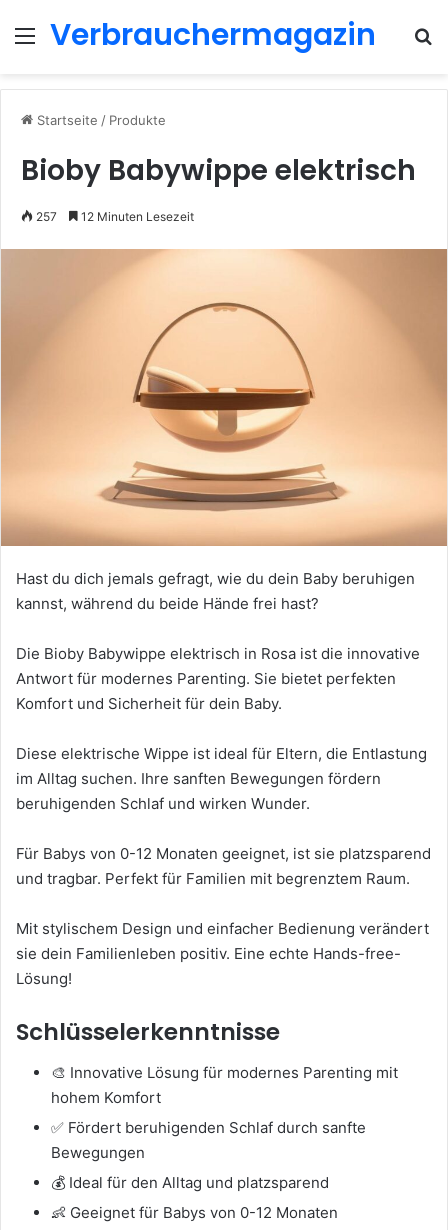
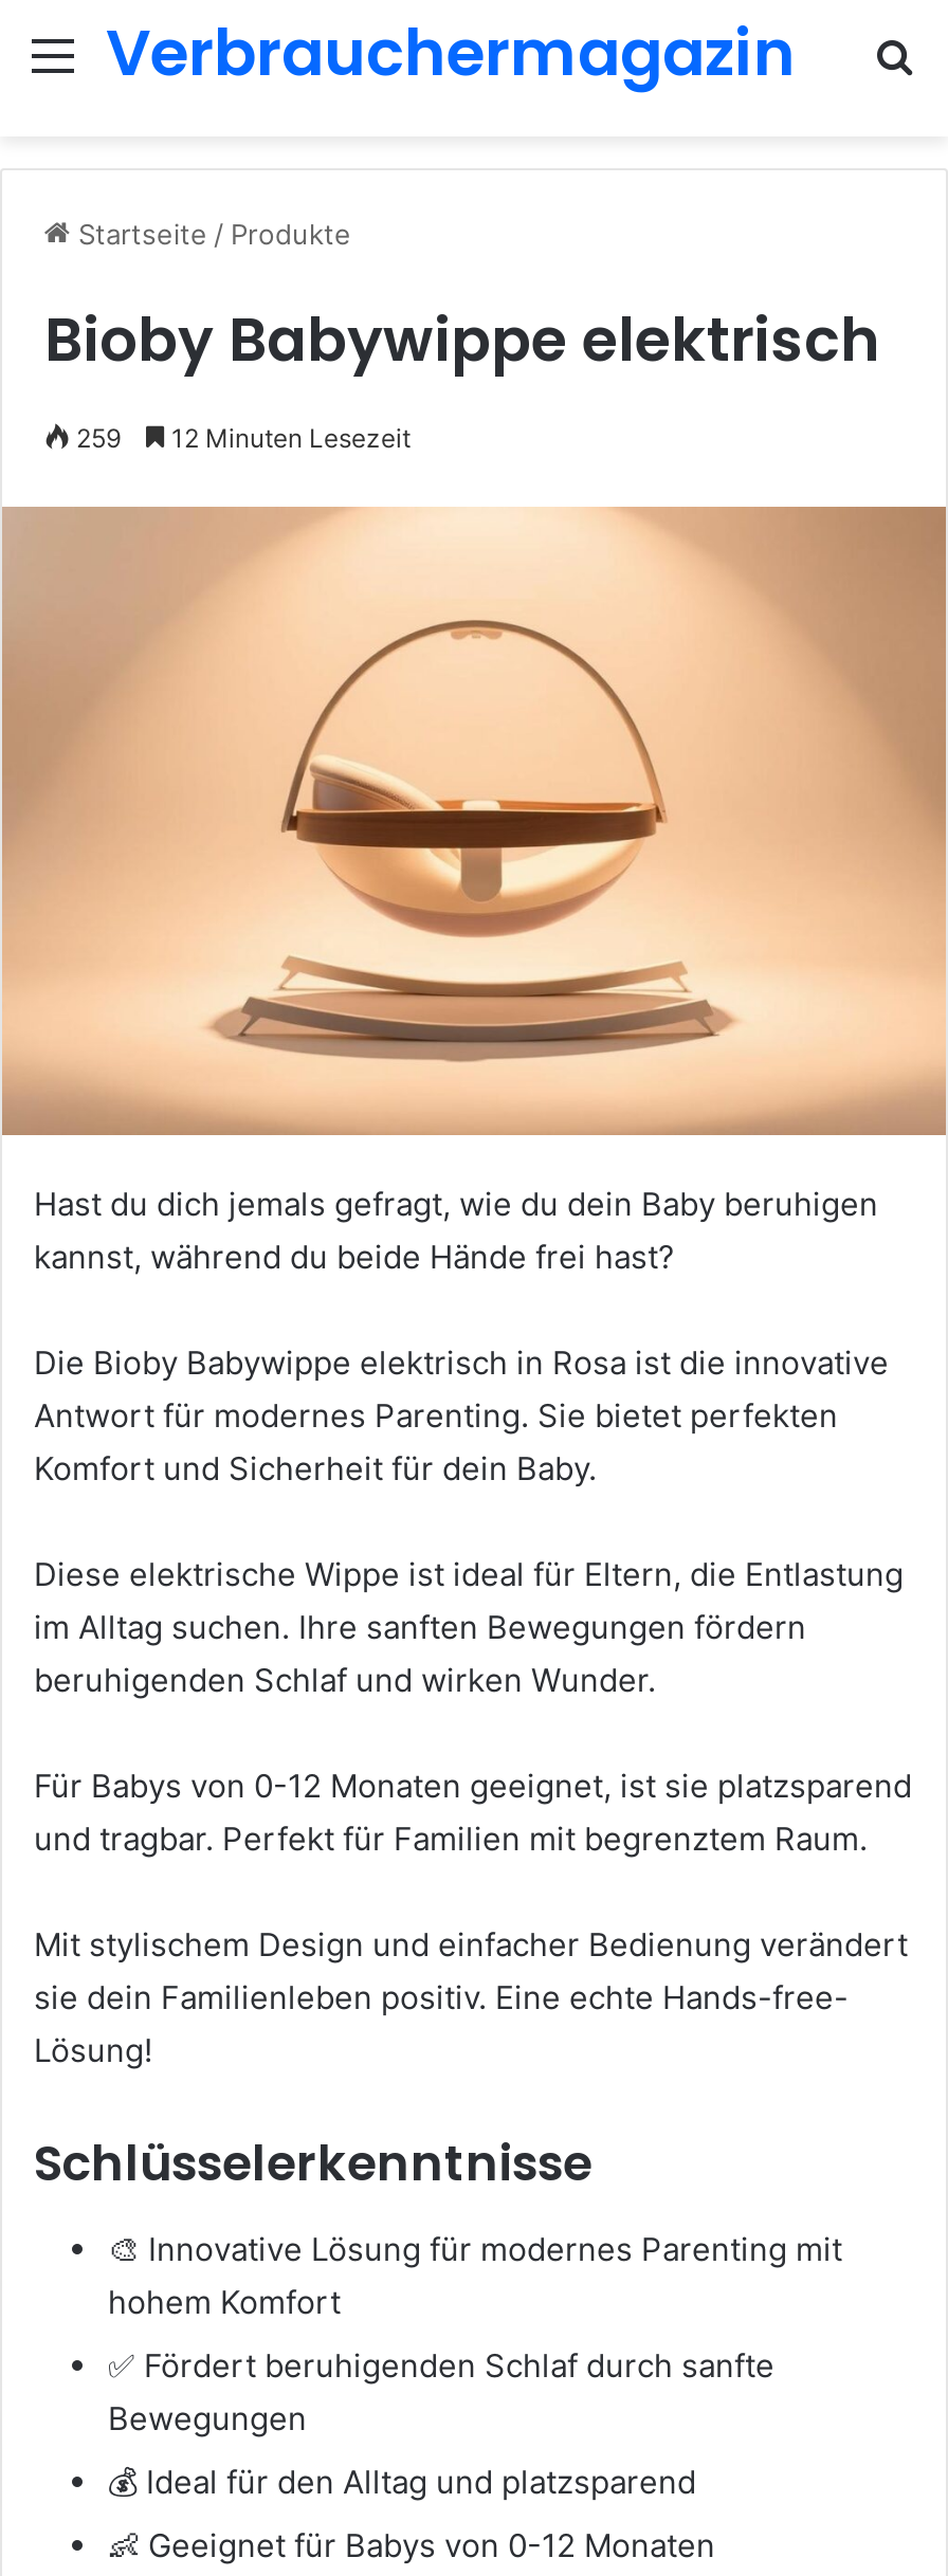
- 257 12 Minuten Lesezeit
+ 259 12 Minuten Lesezeit
